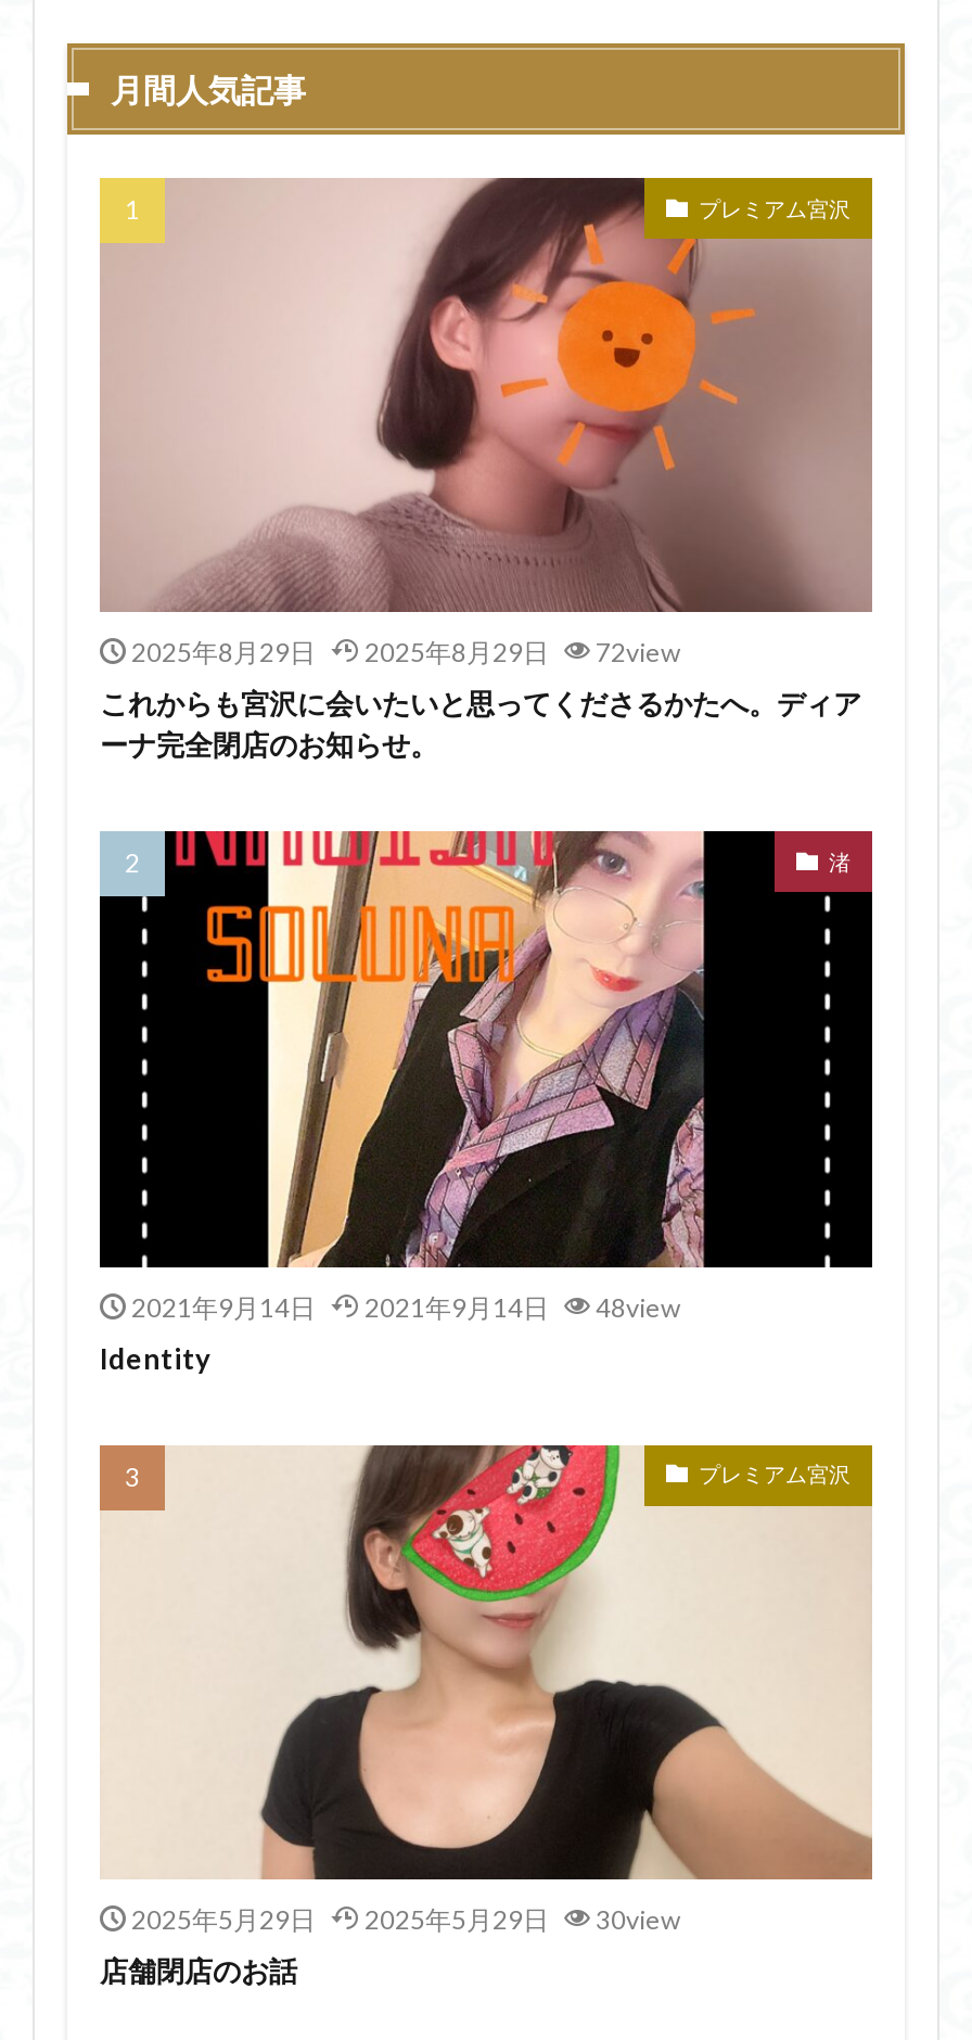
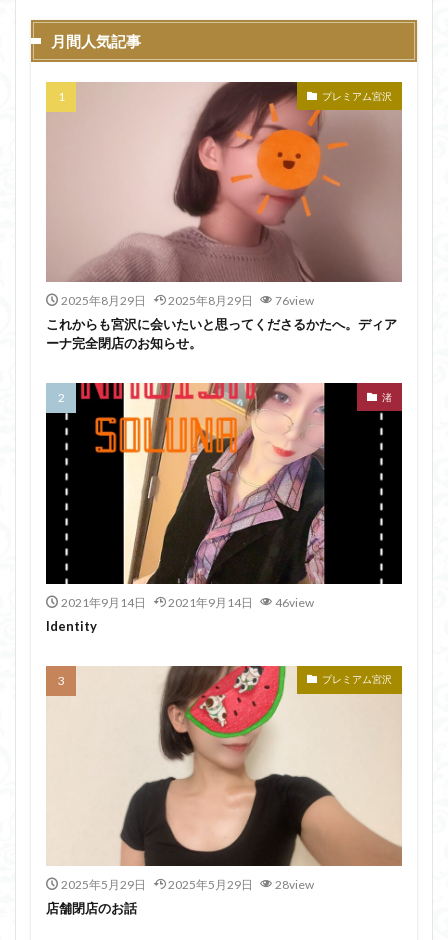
- 2025年8月29日 2025年8月29日 72view
+ 2025年8月29日 2025年8月29日 76view

- 2021年9月14日 2021年9月14日 48view
+ 2021年9月14日 2021年9月14日 46view

- 2025年5月29日 2025年5月29日 30view
+ 2025年5月29日 2025年5月29日 28view
